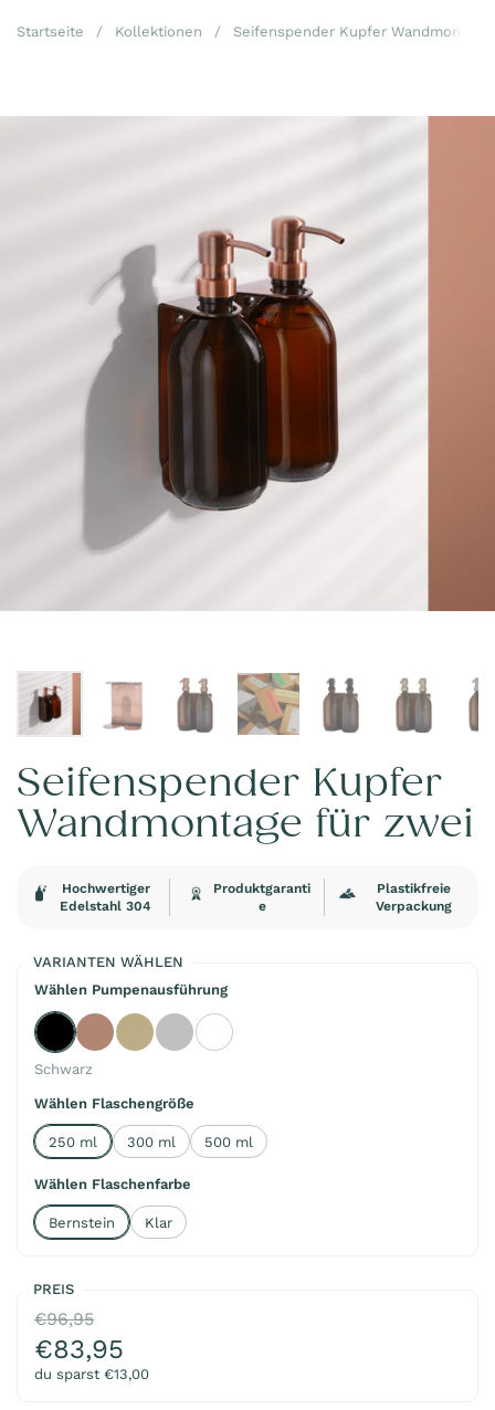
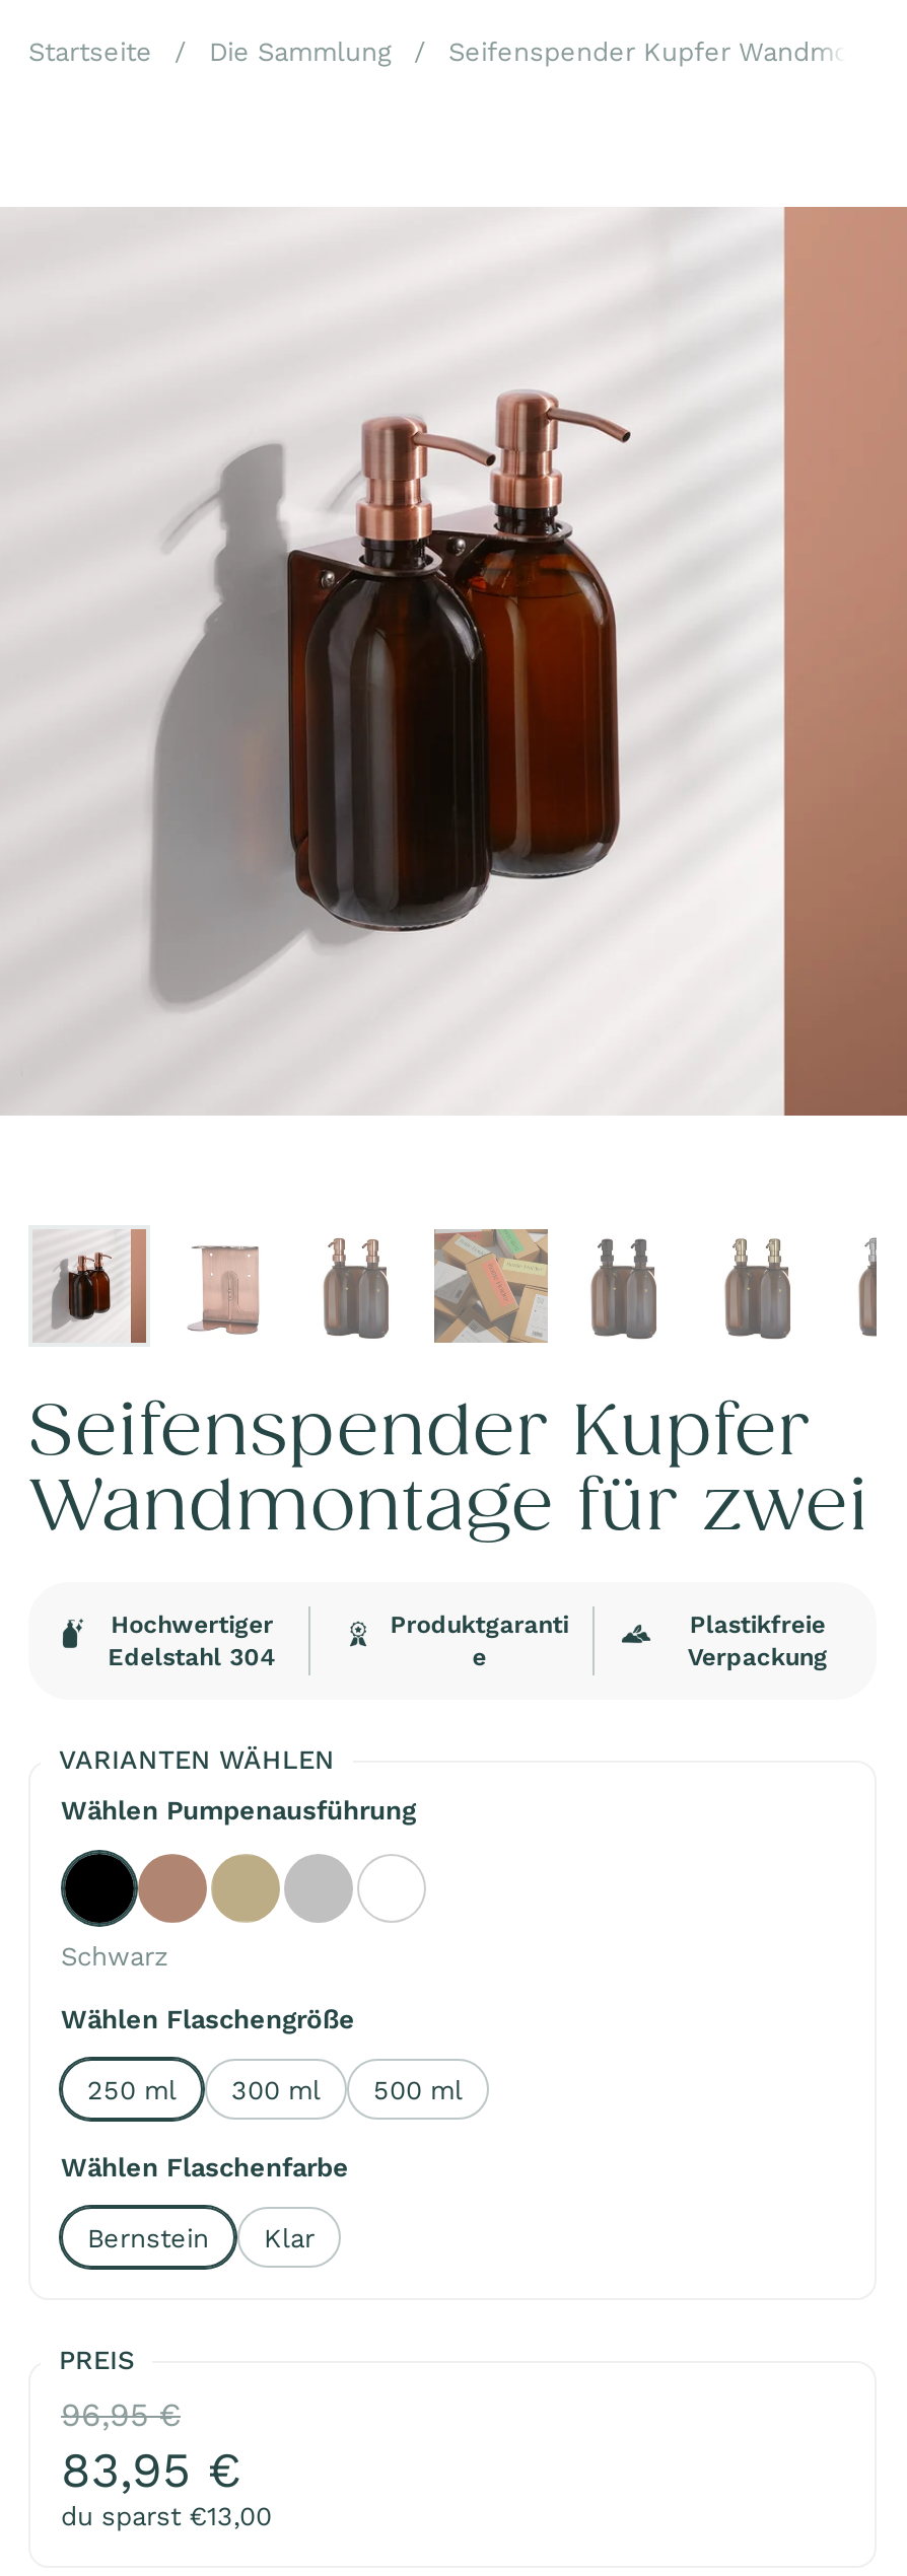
- Kollektionen
+ Die Sammlung

- €96,95
+ 96,95 €

- €83,95
+ 83,95 €
